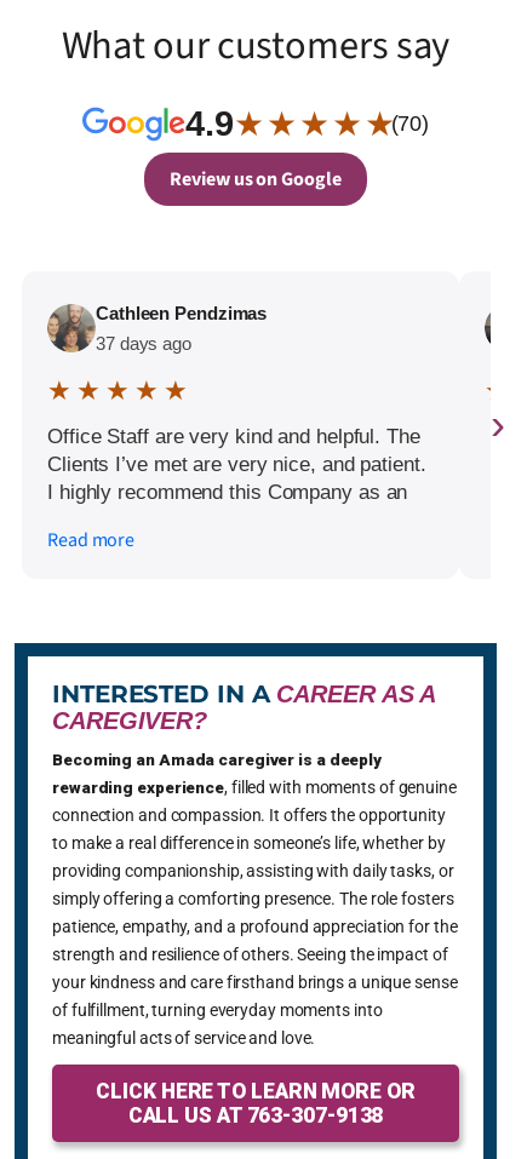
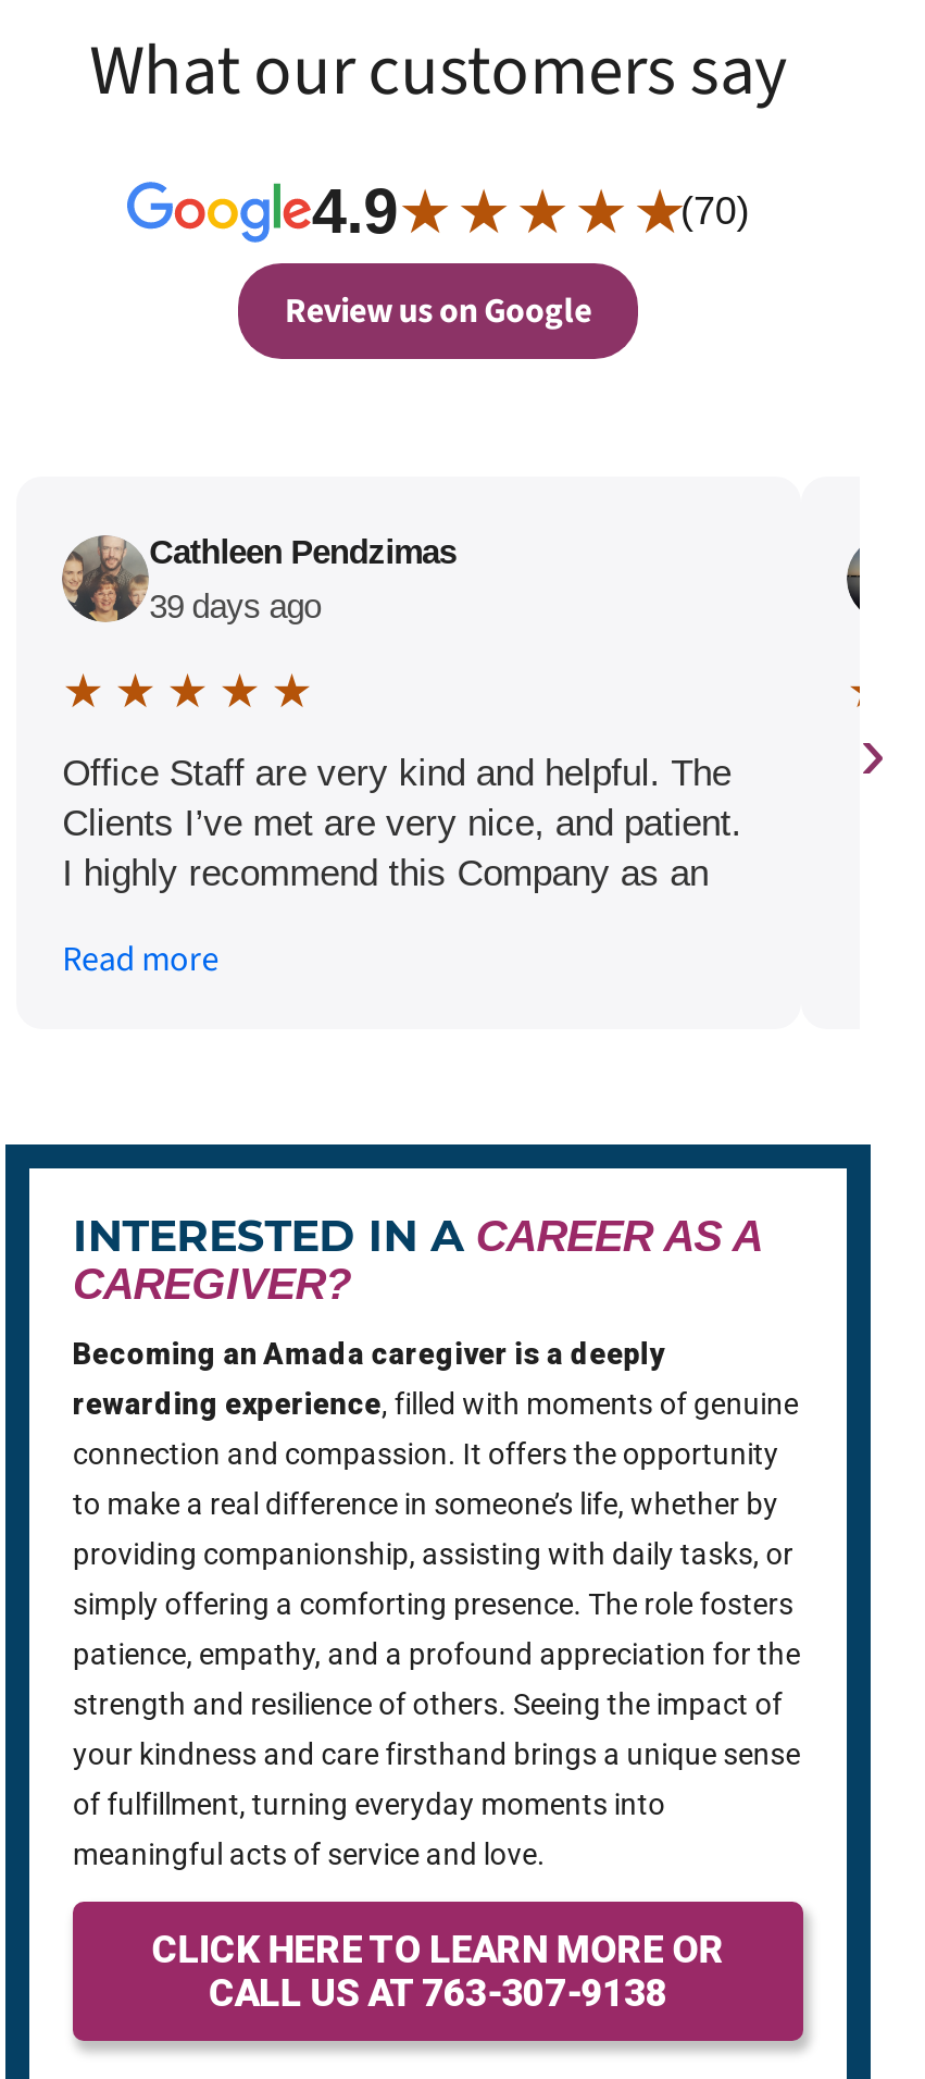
- 37 days ago
+ 39 days ago
